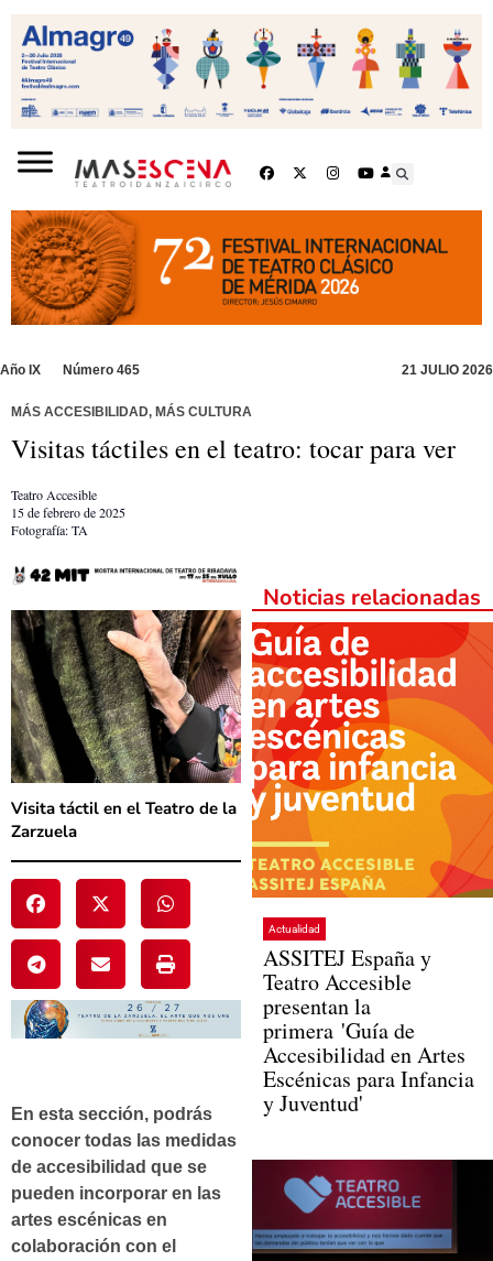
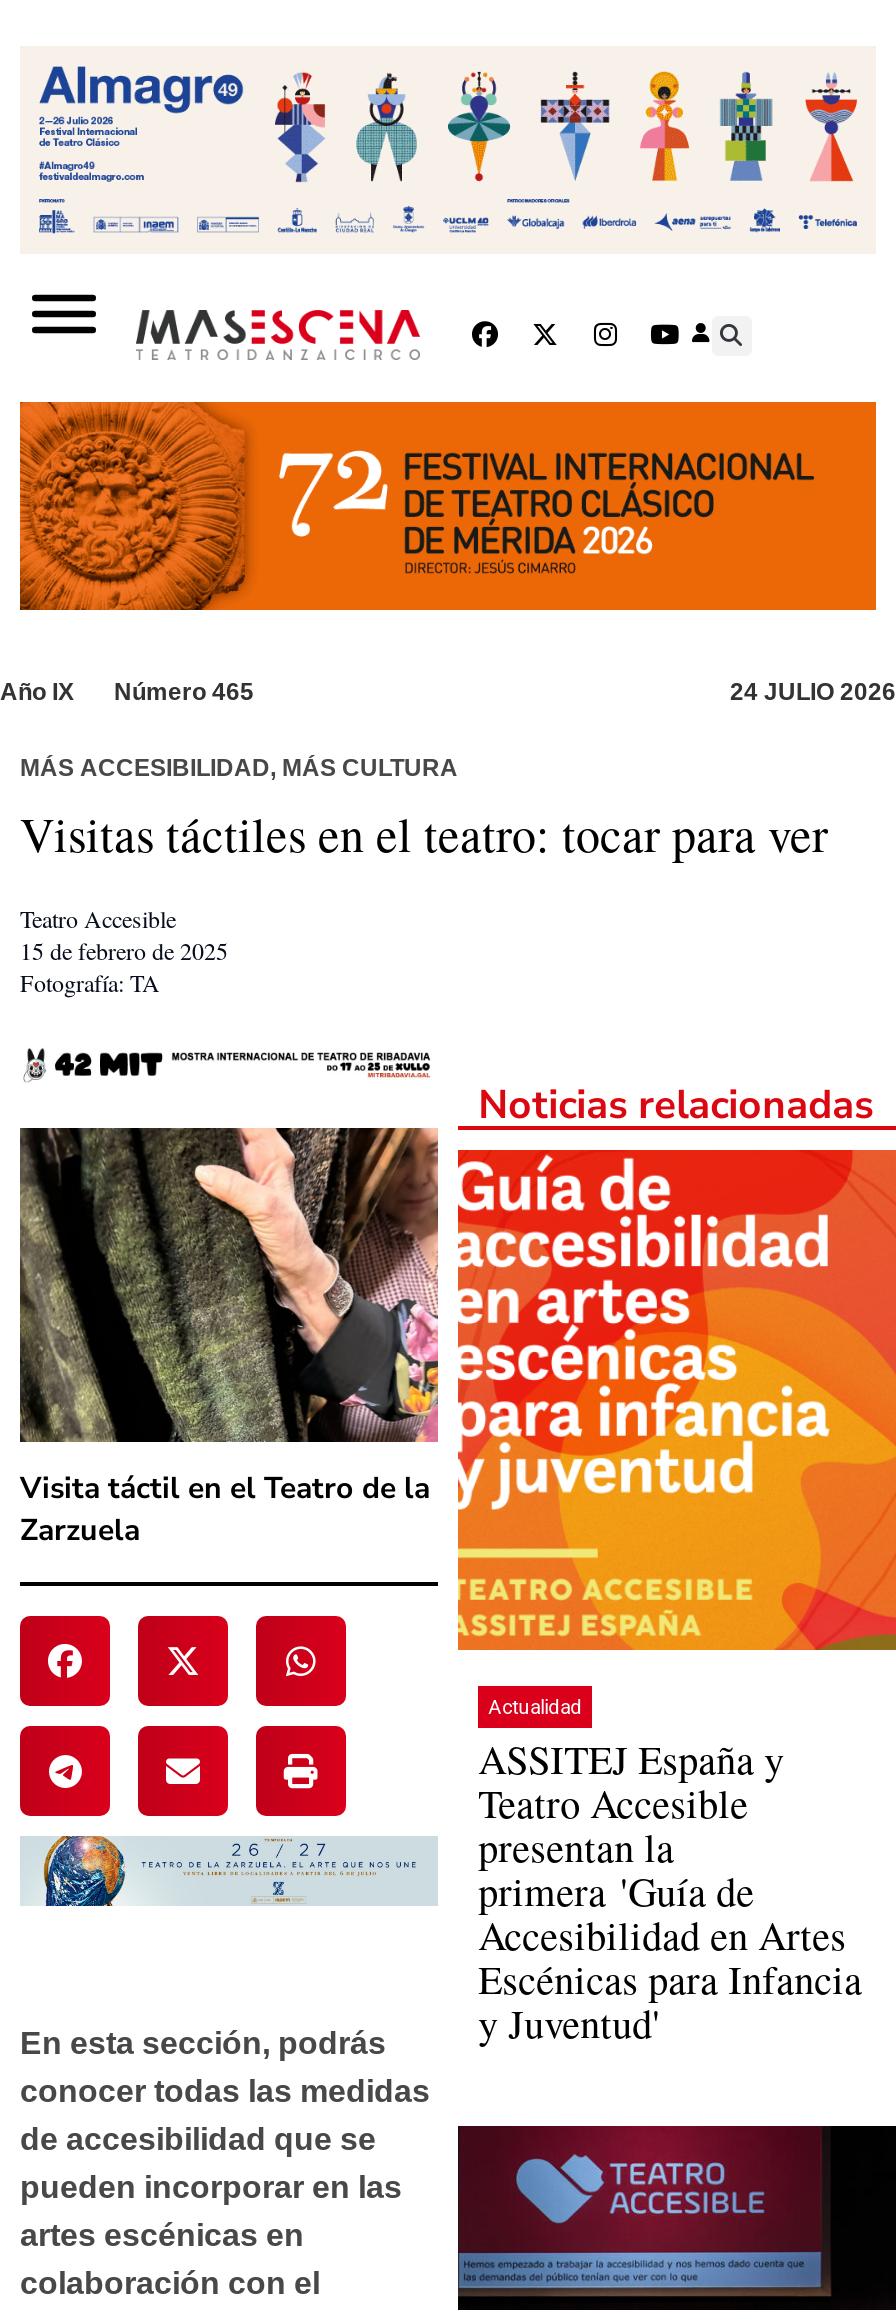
- 21 JULIO 2026
+ 24 JULIO 2026
